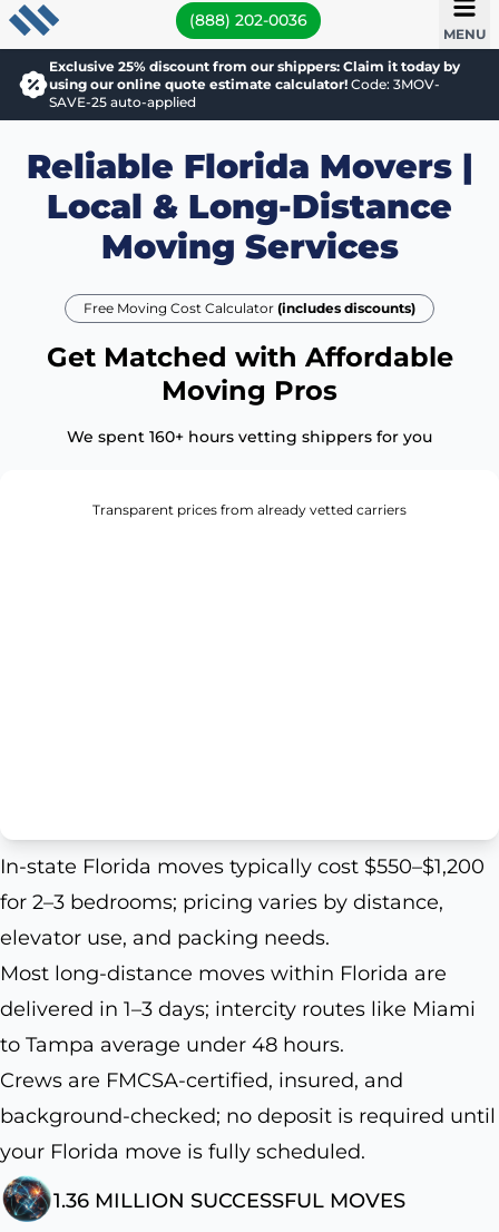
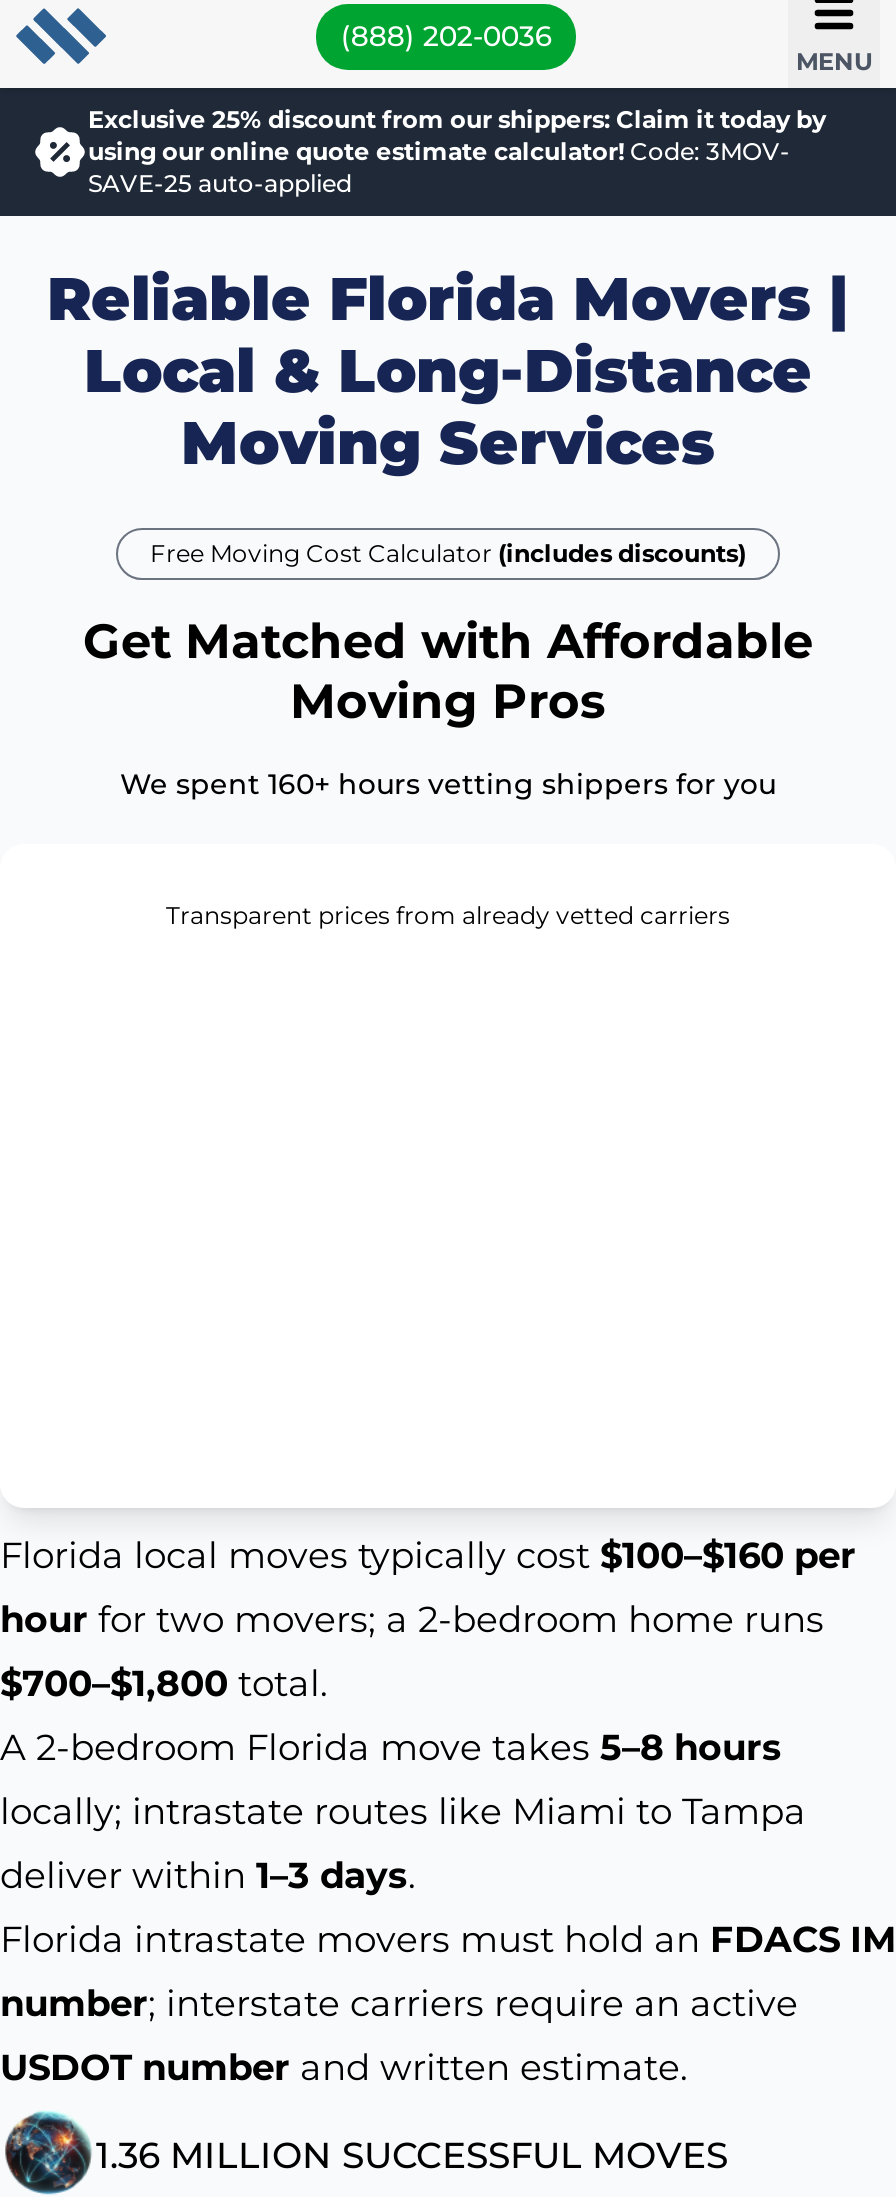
- In-state Florida moves typically cost $550–$1,200
+ Florida local moves typically cost $100–$160 per

- for 2–3 bedrooms; pricing varies by distance,
+ hour for two movers; a 2-bedroom home runs

- elevator use, and packing needs.
+ $700–$1,800 total.

- Most long-distance moves within Florida are
+ A 2-bedroom Florida move takes 5–8 hours

- delivered in 1–3 days; intercity routes like Miami
+ locally; intrastate routes like Miami to Tampa

- to Tampa average under 48 hours.
+ deliver within 1–3 days.

- Crews are FMCSA-certified, insured, and
+ Florida intrastate movers must hold an FDACS IM

- background-checked; no deposit is required until
+ number; interstate carriers require an active

- your Florida move is fully scheduled.
+ USDOT number and written estimate.
